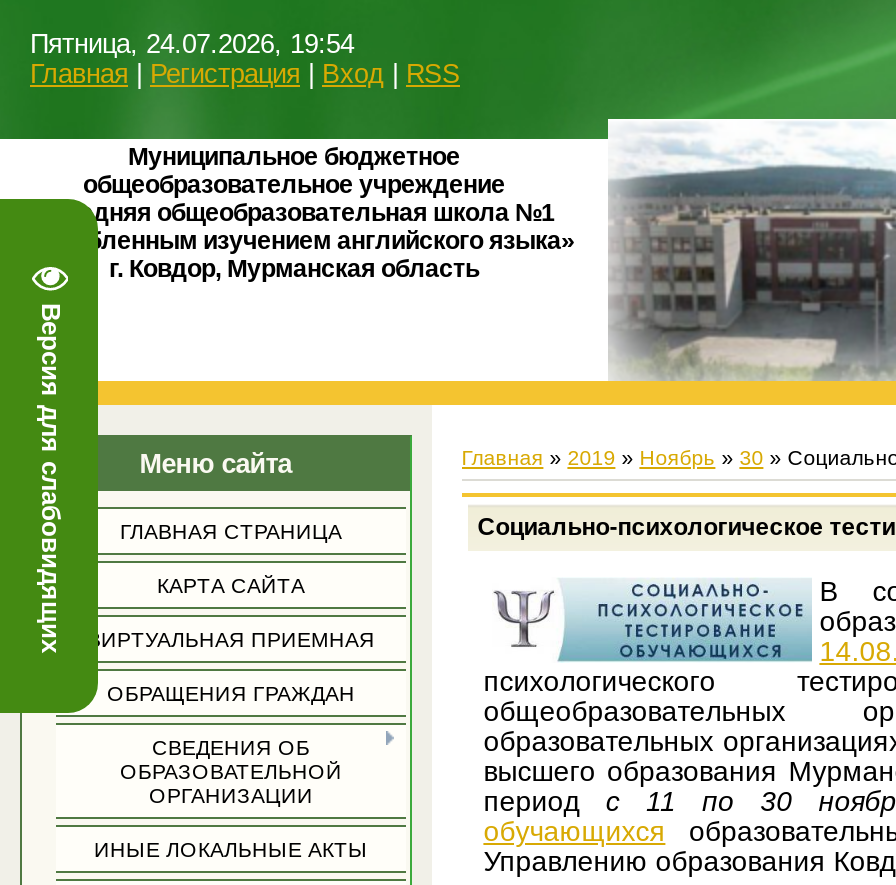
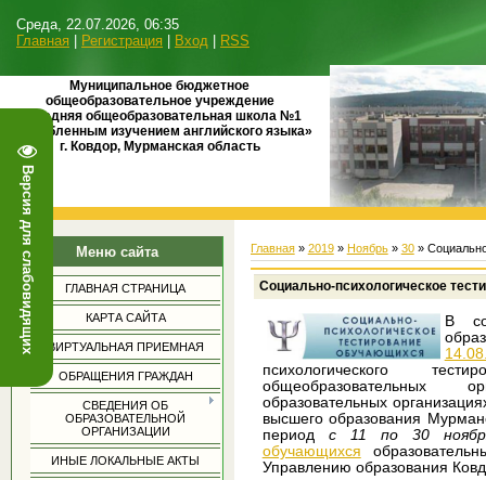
- Пятница, 24.07.2026, 19:54
+ Среда, 22.07.2026, 06:35
